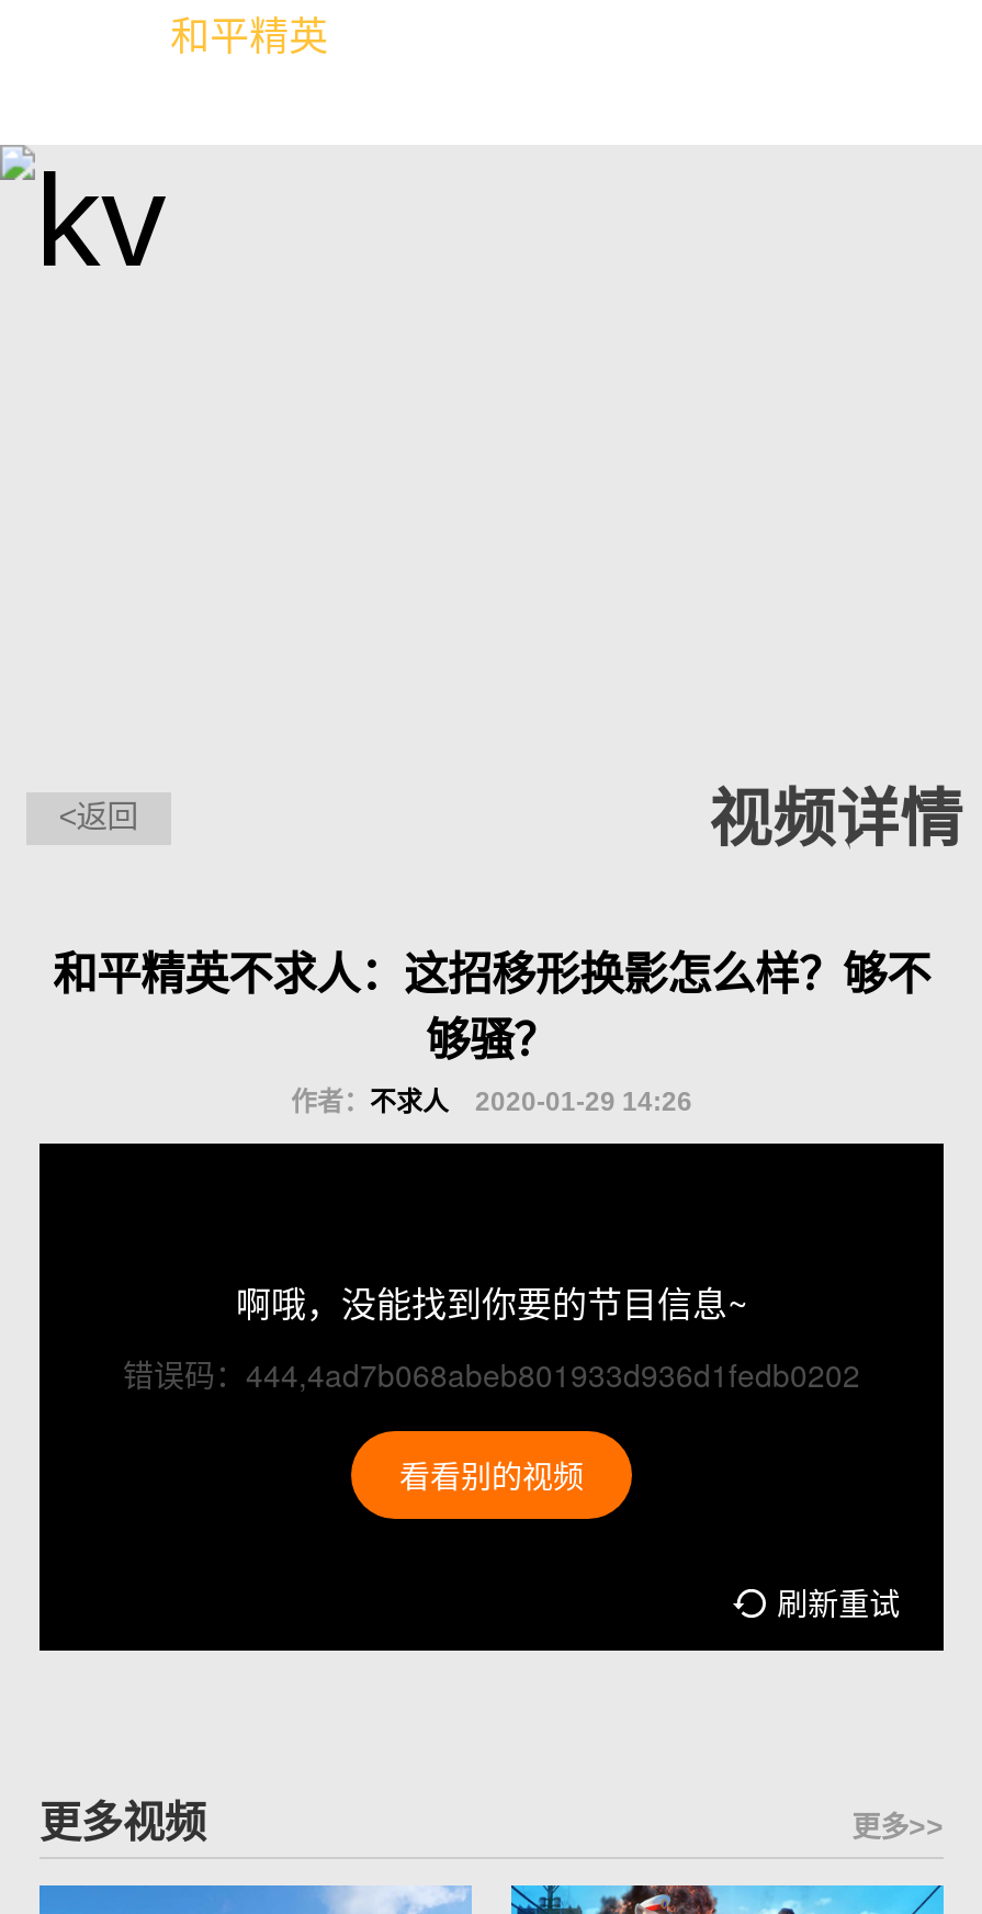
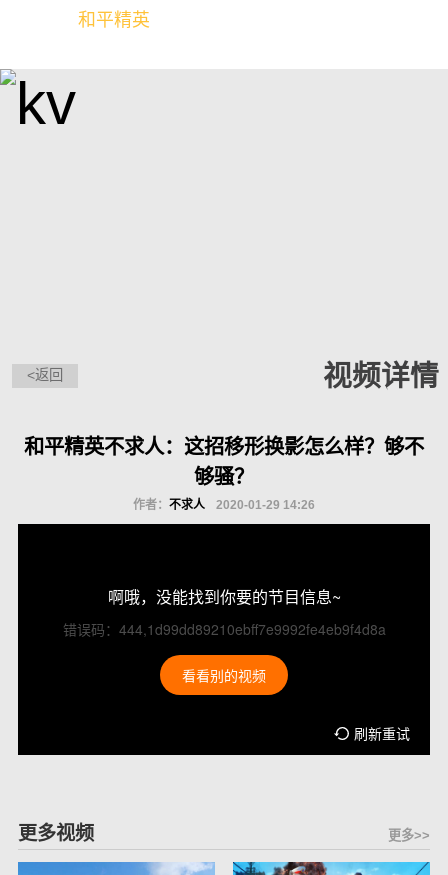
- 错误码：444,4ad7b068abeb801933d936d1fedb0202
+ 错误码：444,1d99dd89210ebff7e9992fe4eb9f4d8a
